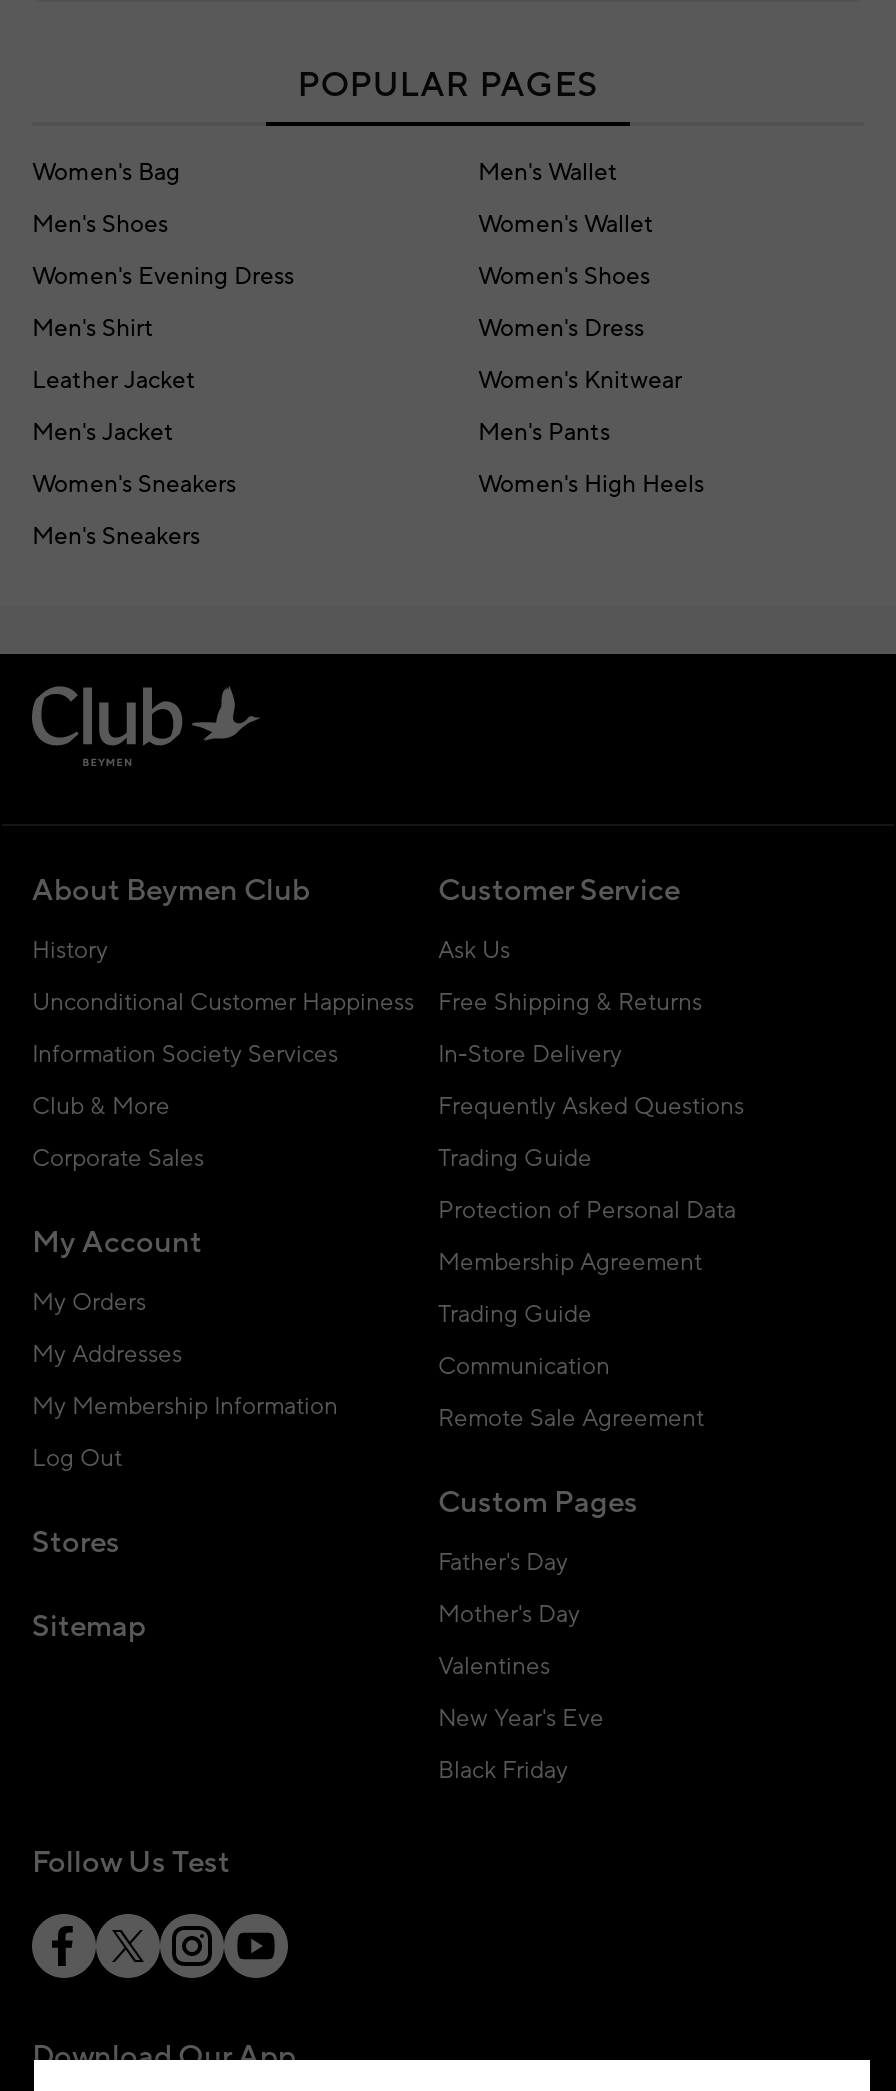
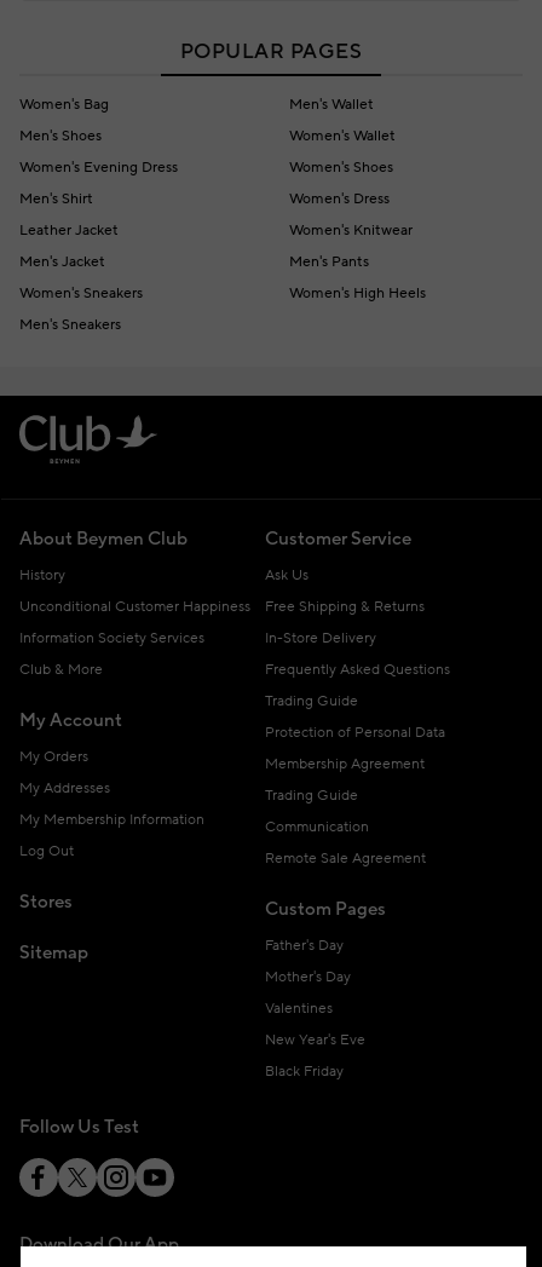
- Corporate Sales

moved up: My Account | My Orders | My Addresses | My Membership Information | Log Out | Stores | Sitemap
